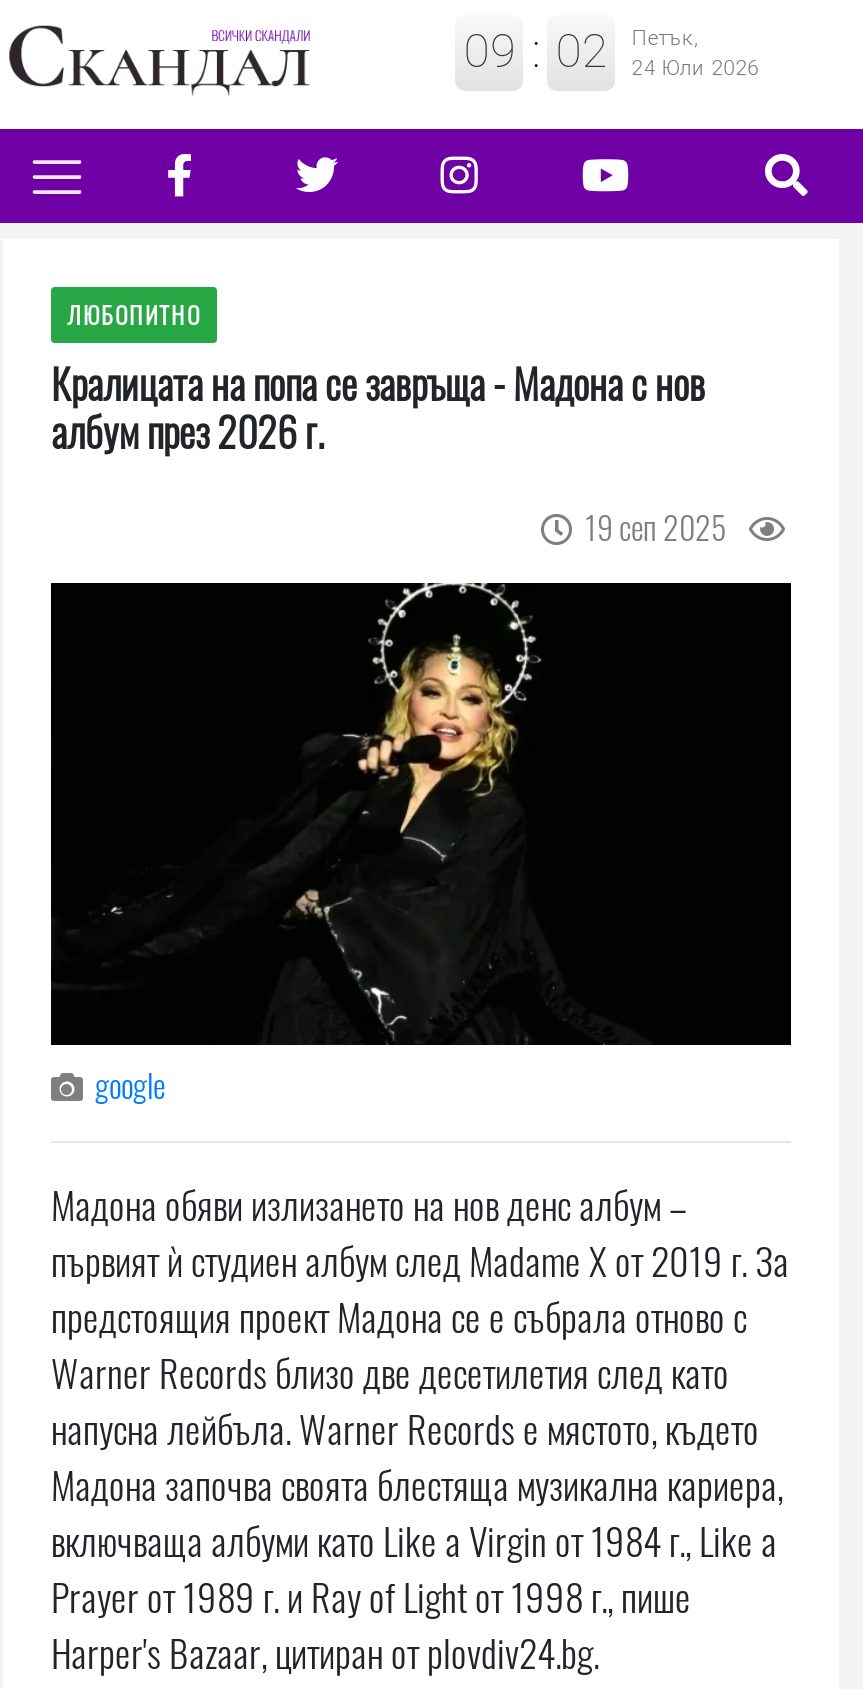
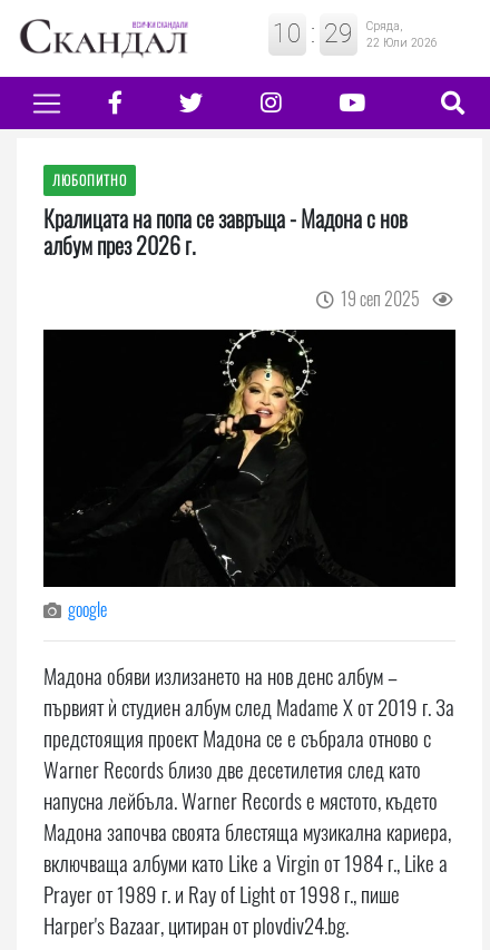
- 09 : 02
- Петък,
- 24 Юли 2026
+ 10 : 29
+ Сряда,
+ 22 Юли 2026
